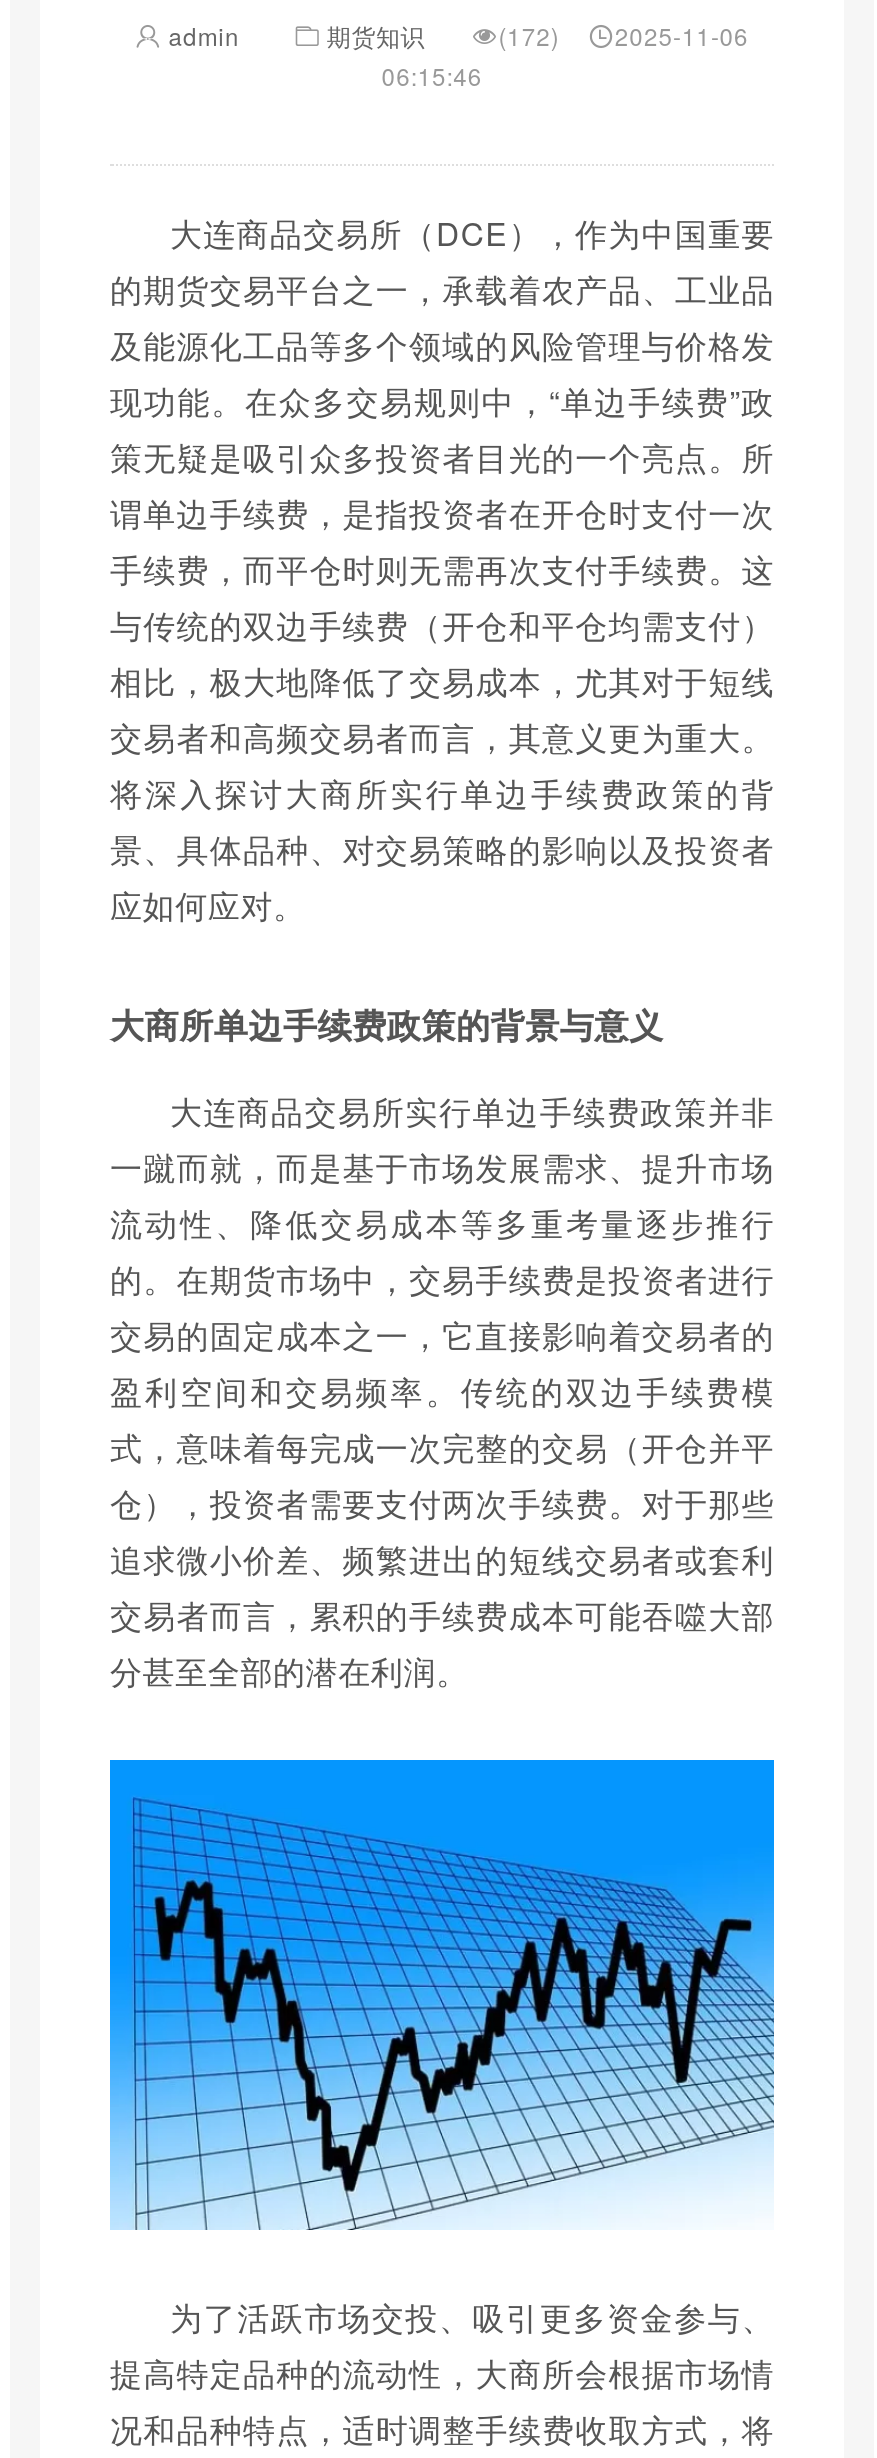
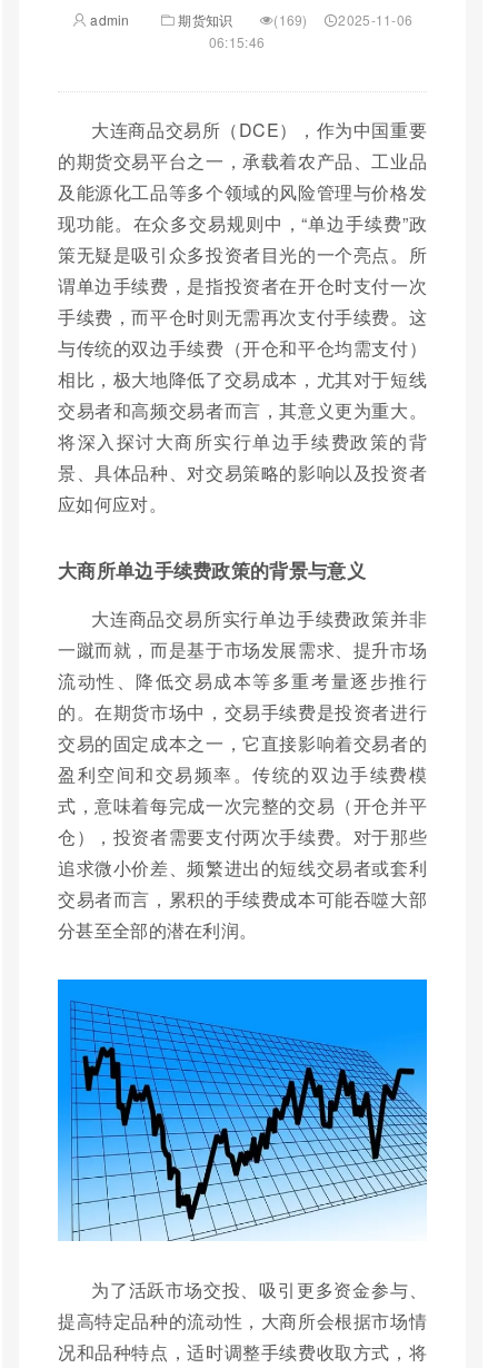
- (172) 2025-11-06
+ (169) 2025-11-06
